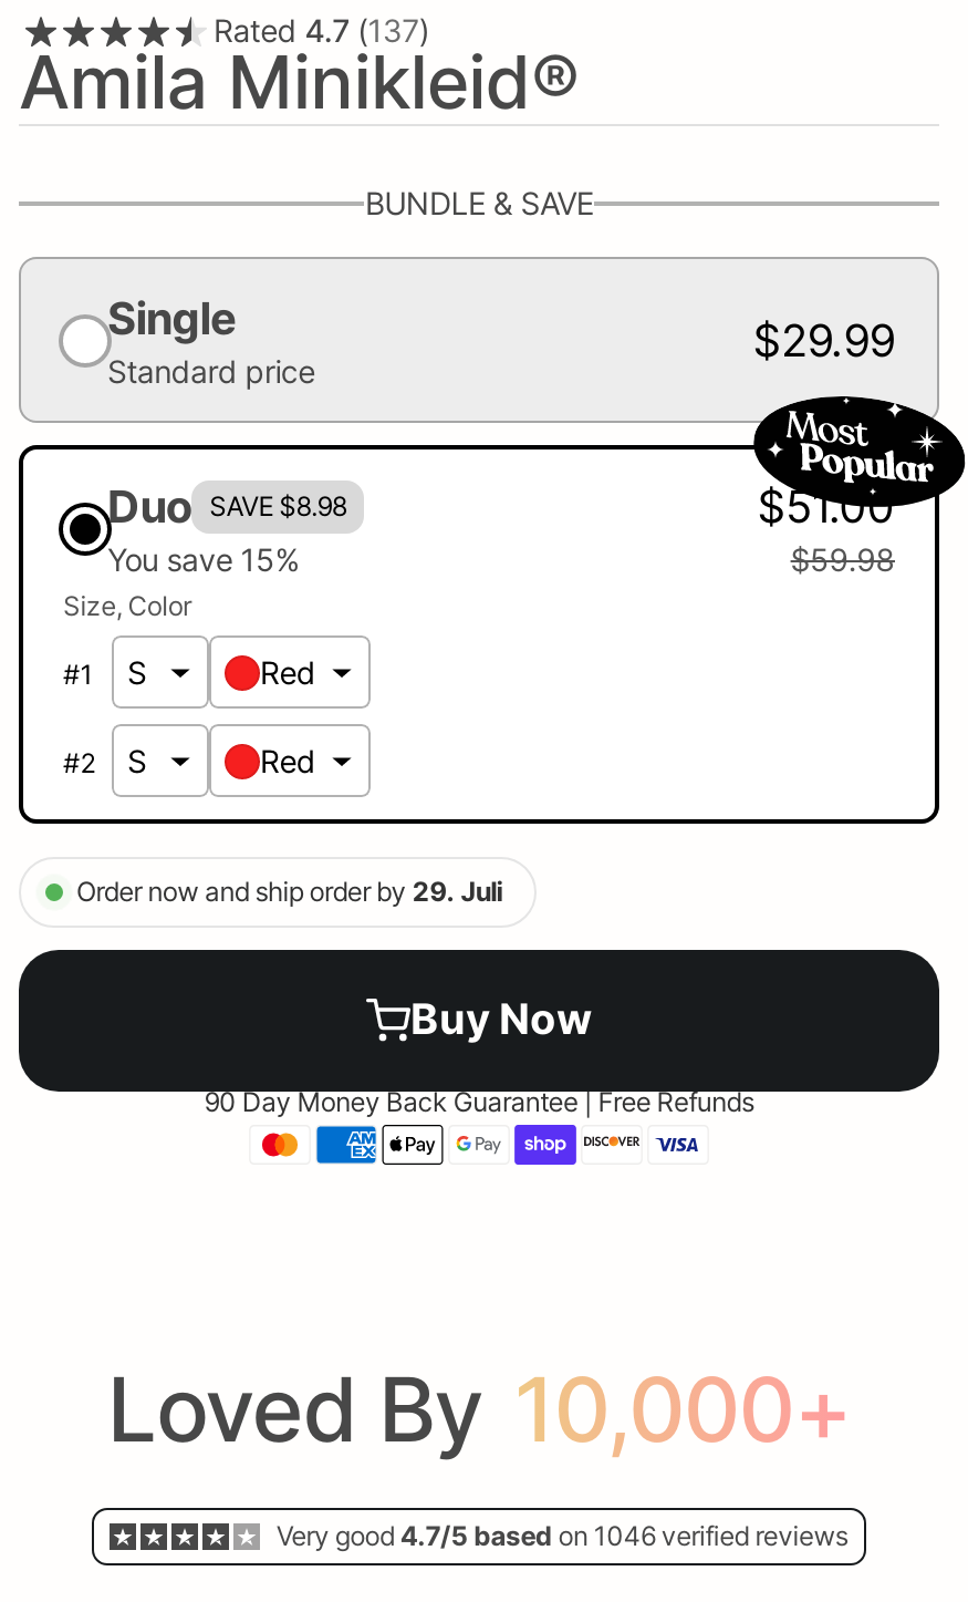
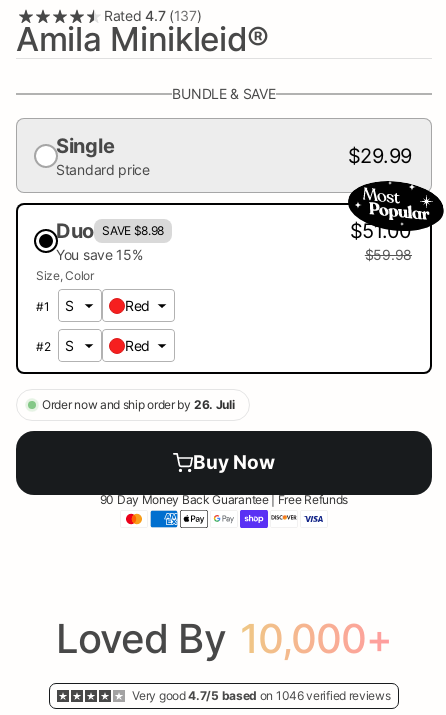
- Order now and ship order by 29. Juli
+ Order now and ship order by 26. Juli
